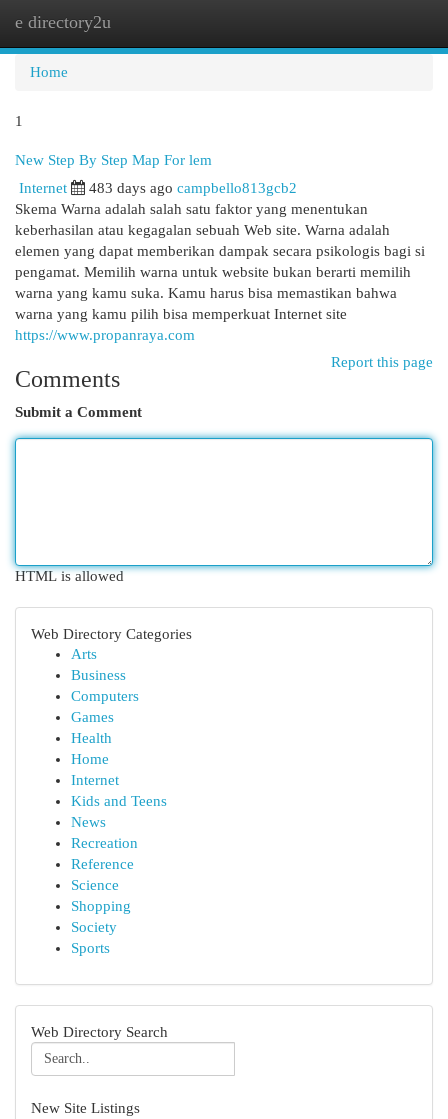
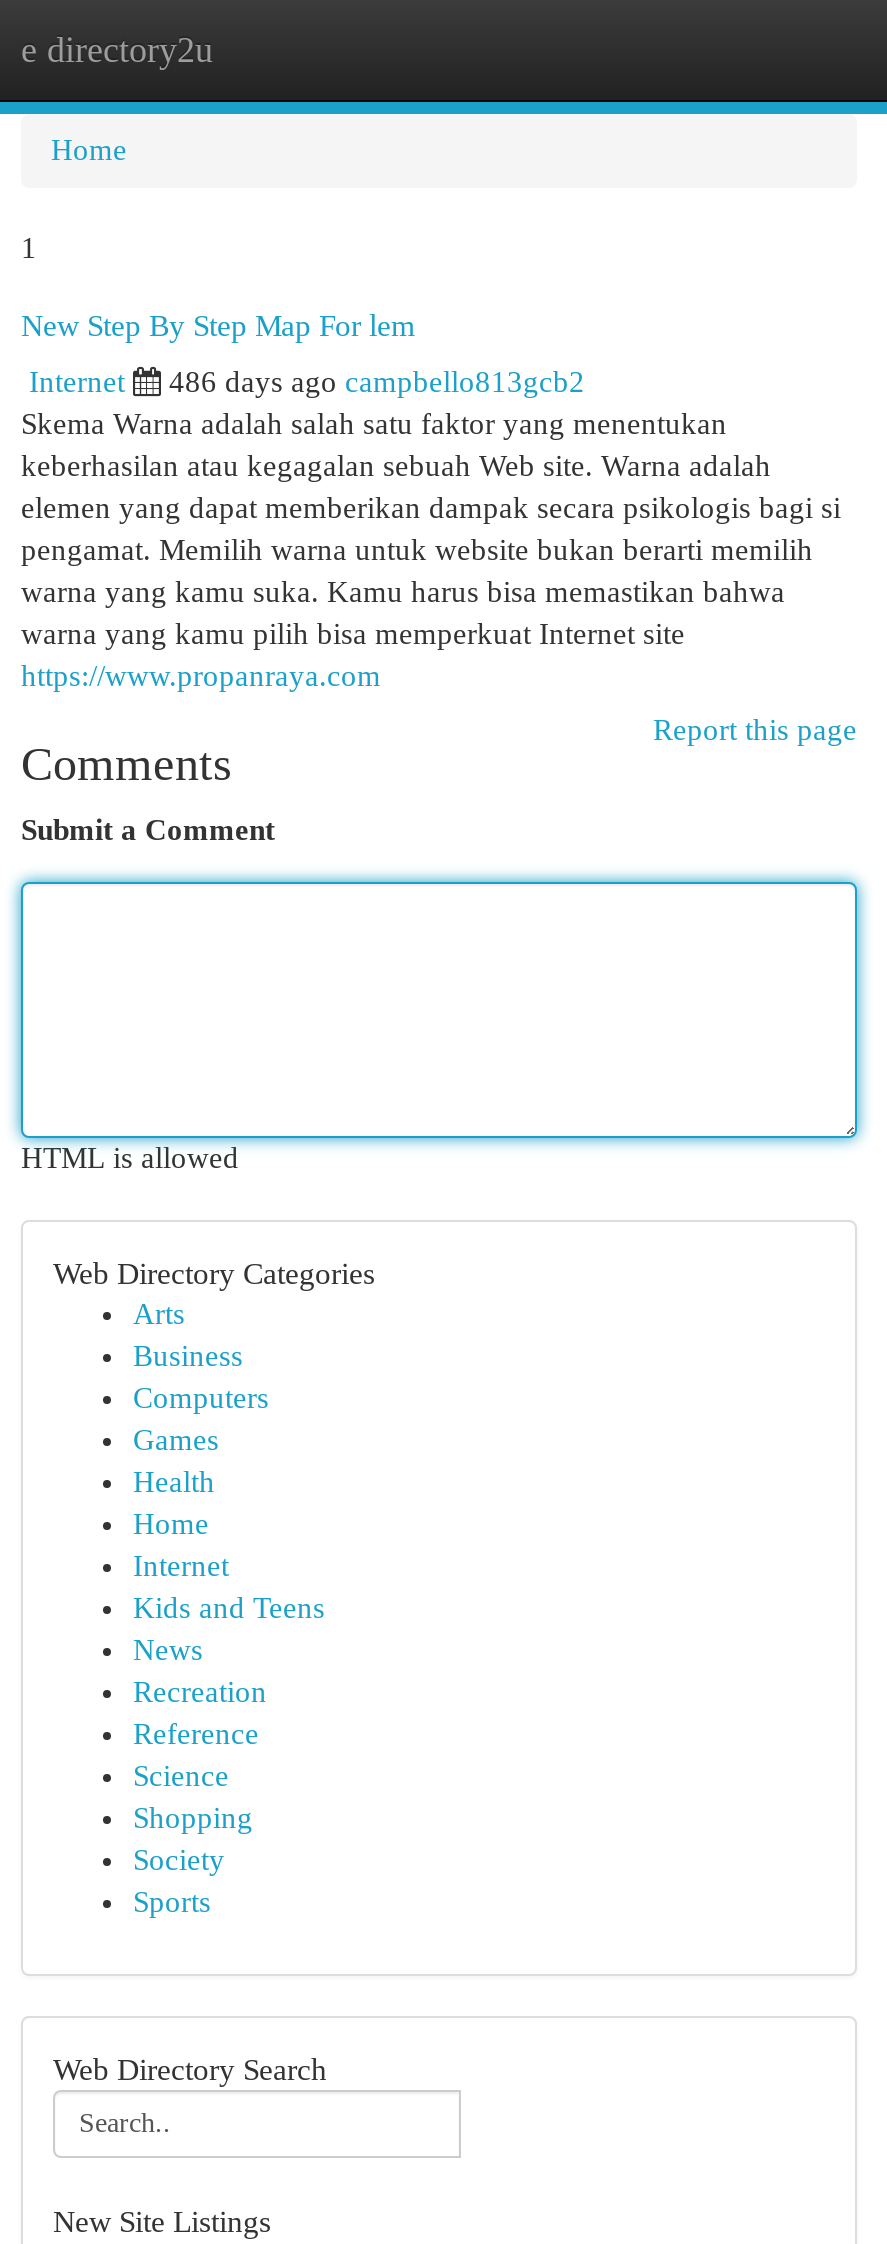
- 483 days ago campbello813gcb2
+ 486 days ago campbello813gcb2
